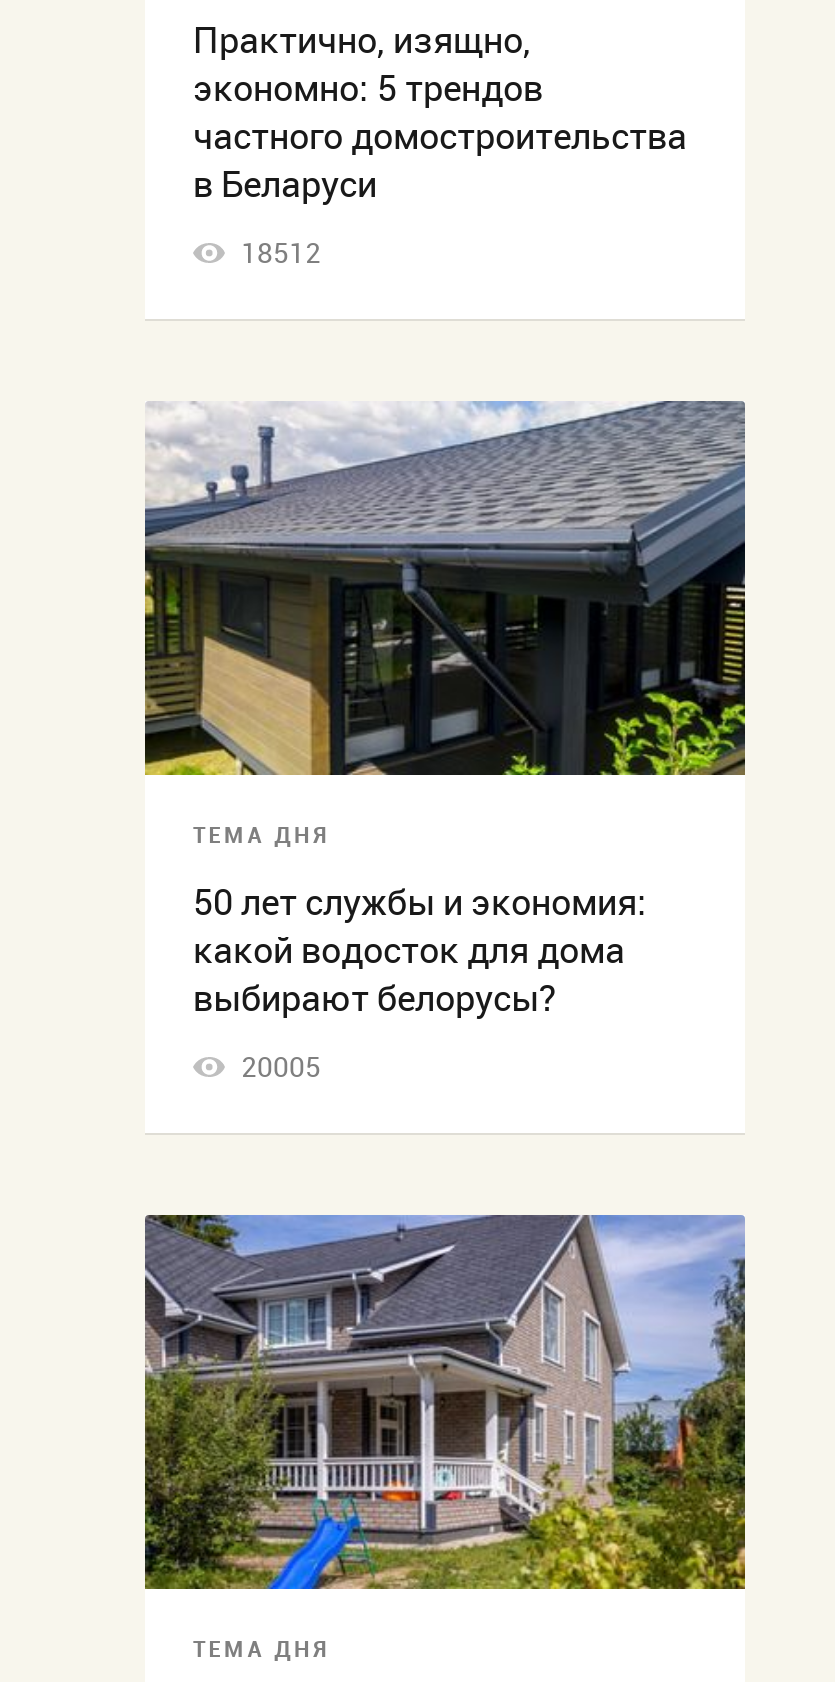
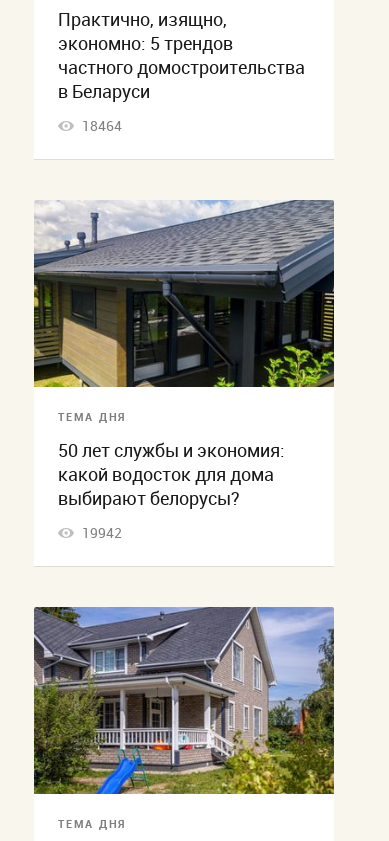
- 18512
+ 18464

- 20005
+ 19942
